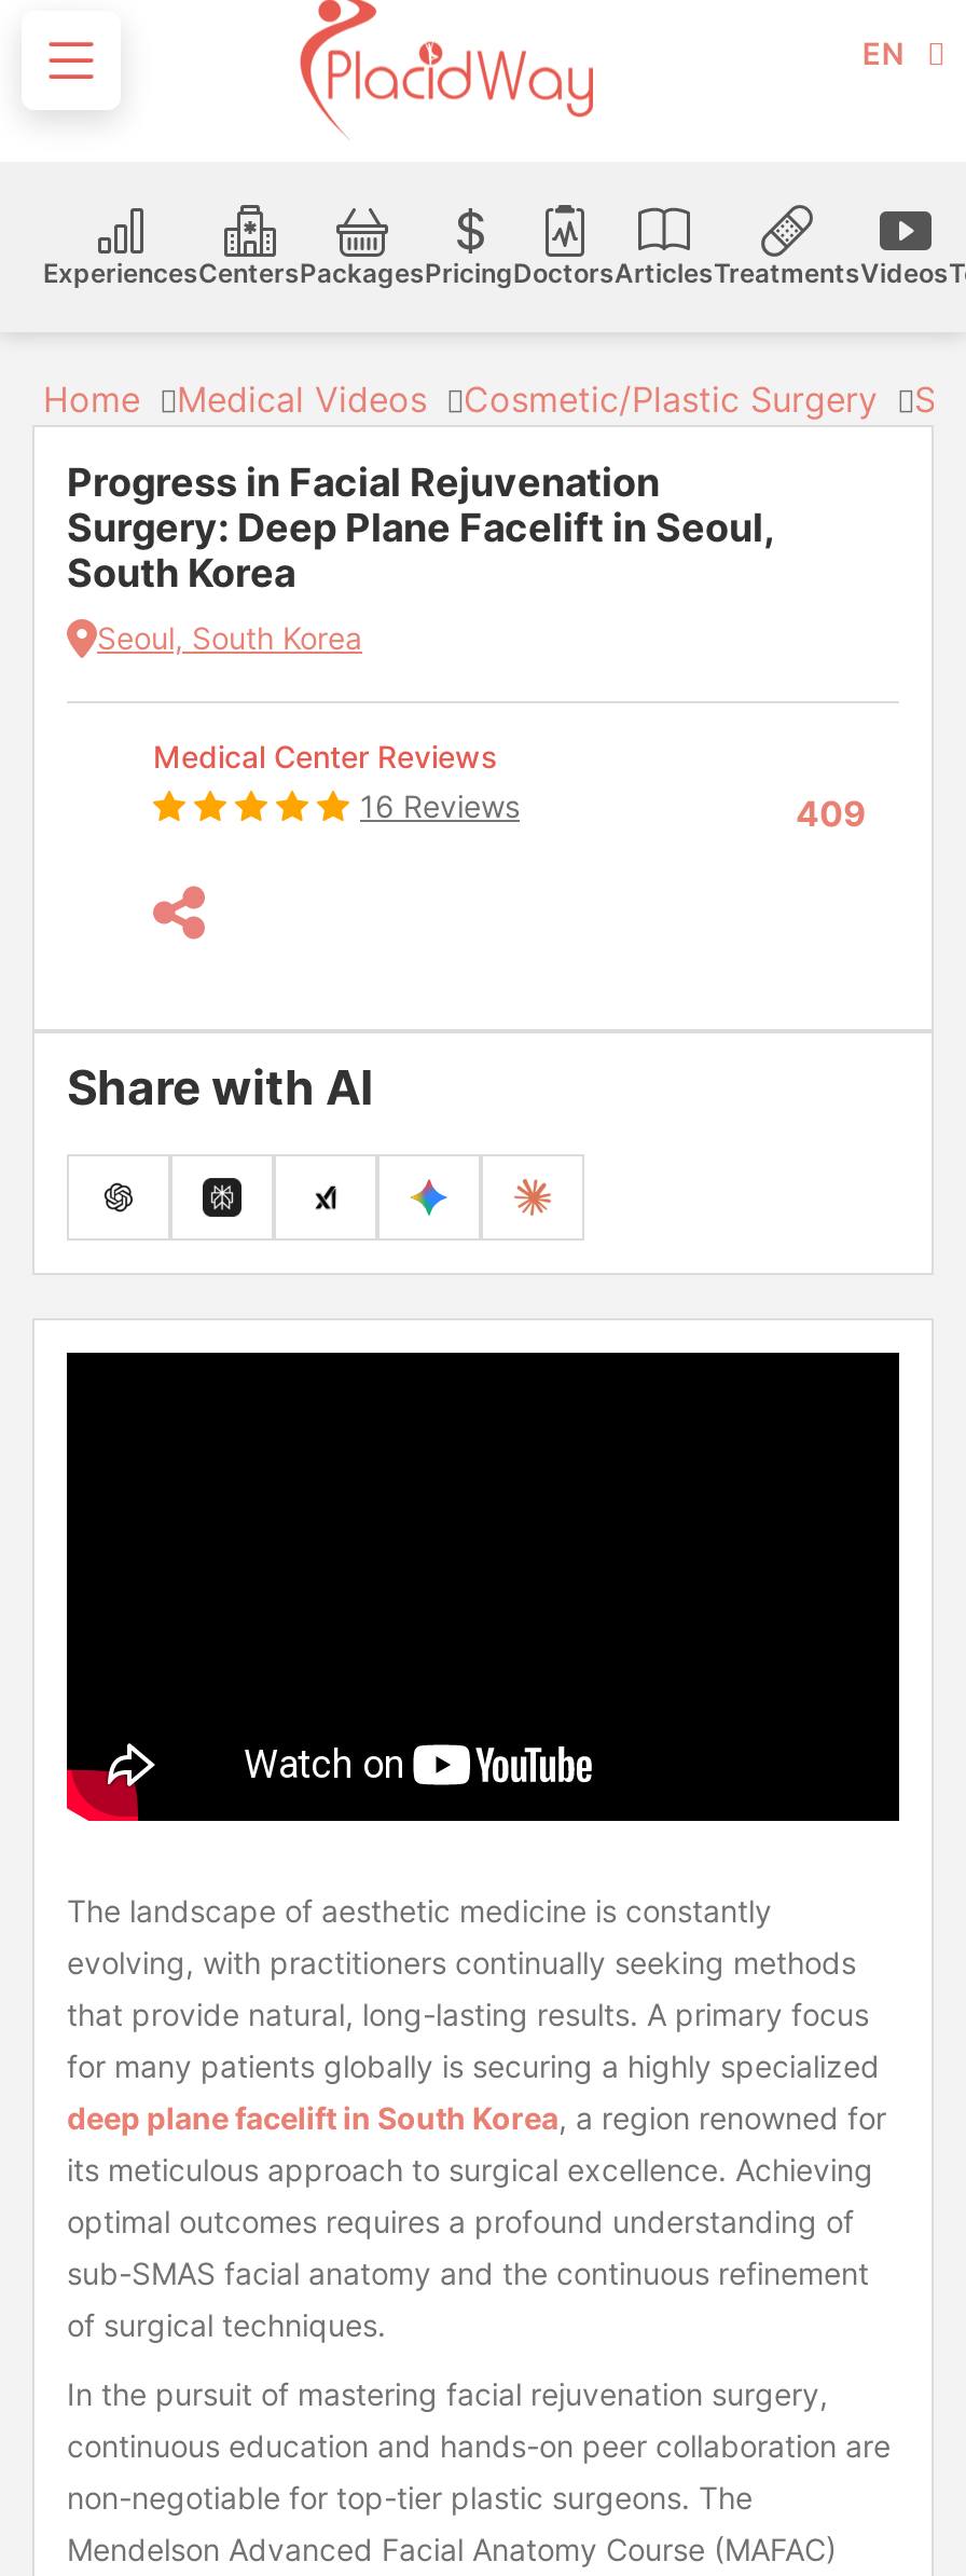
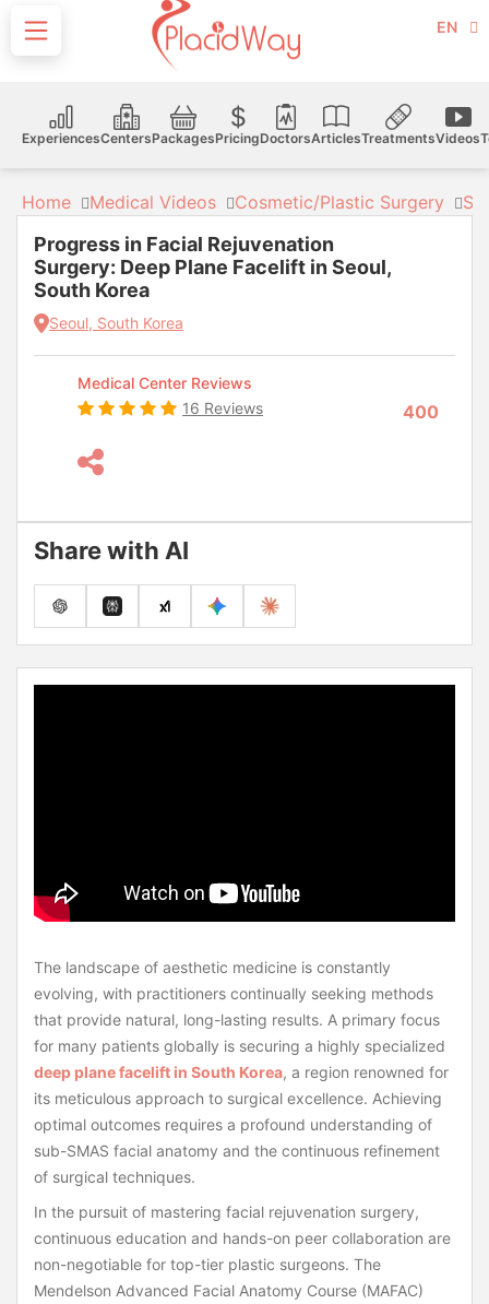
- 409
+ 400
